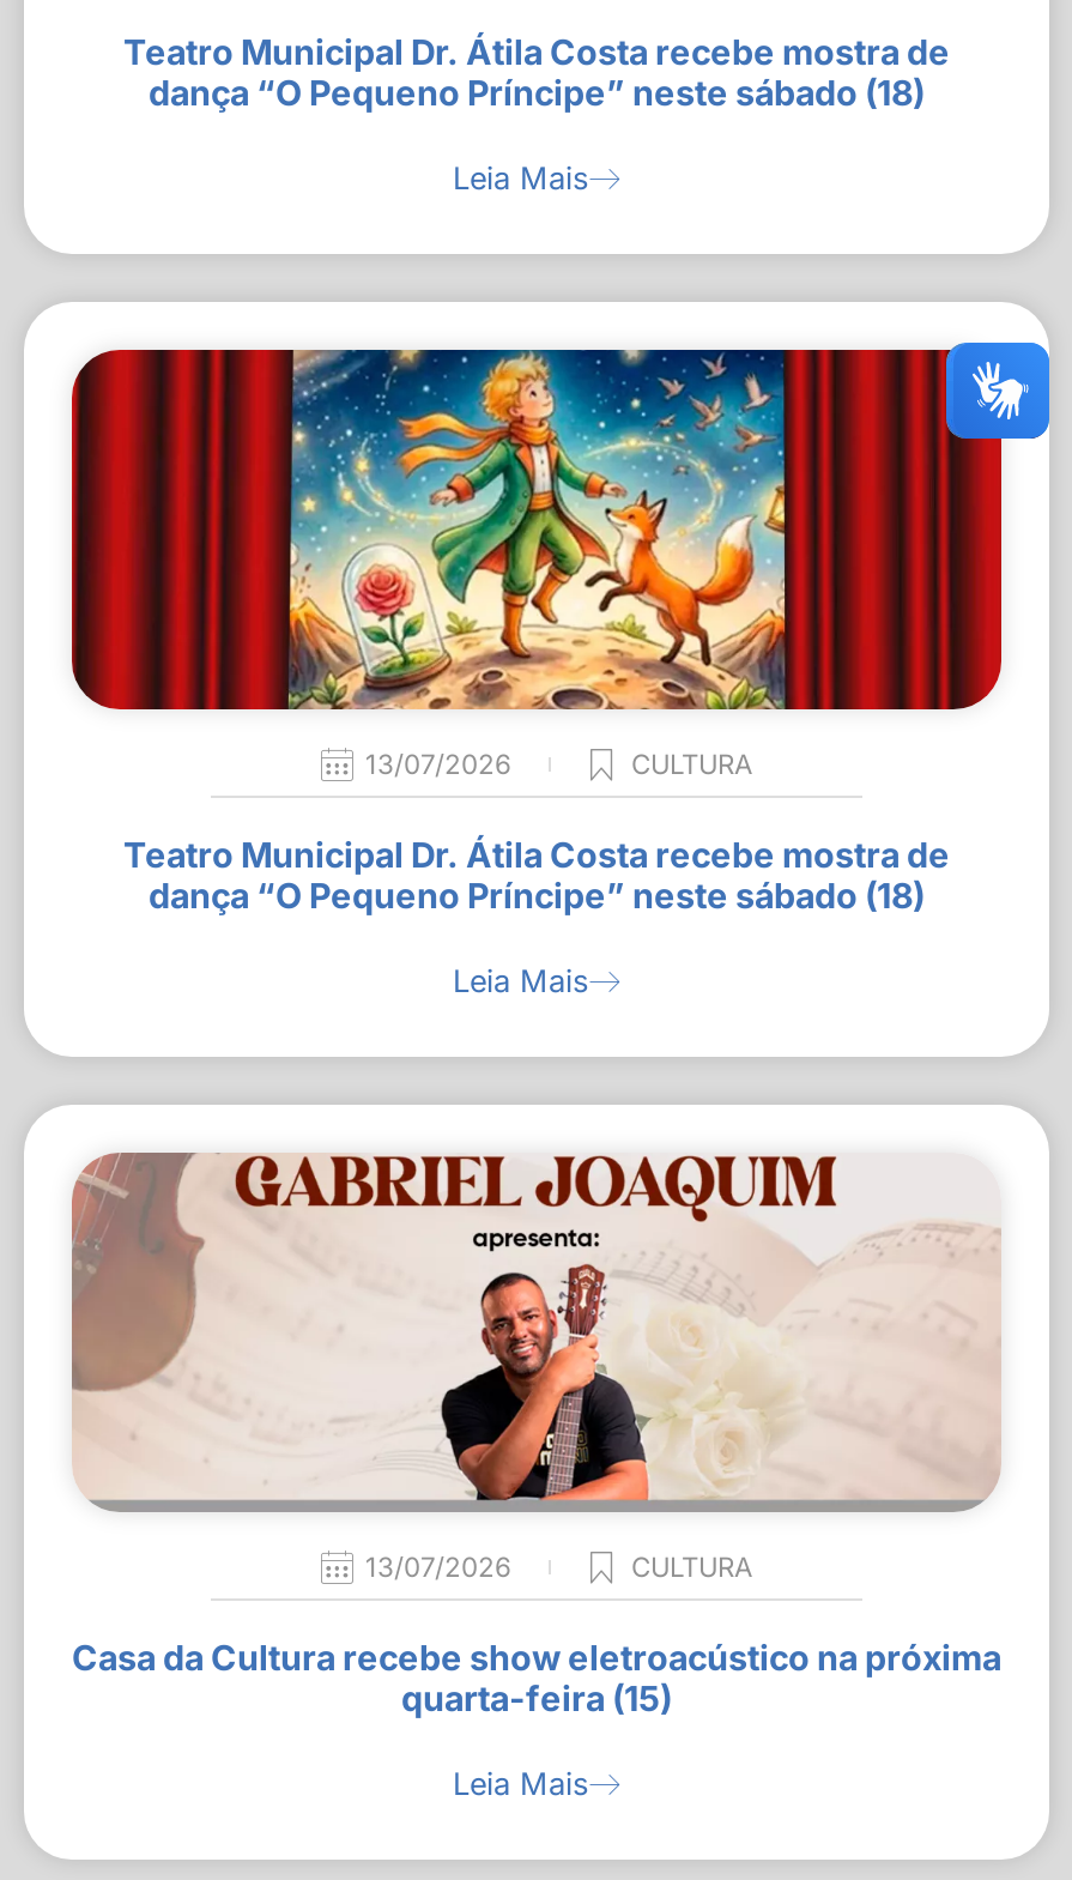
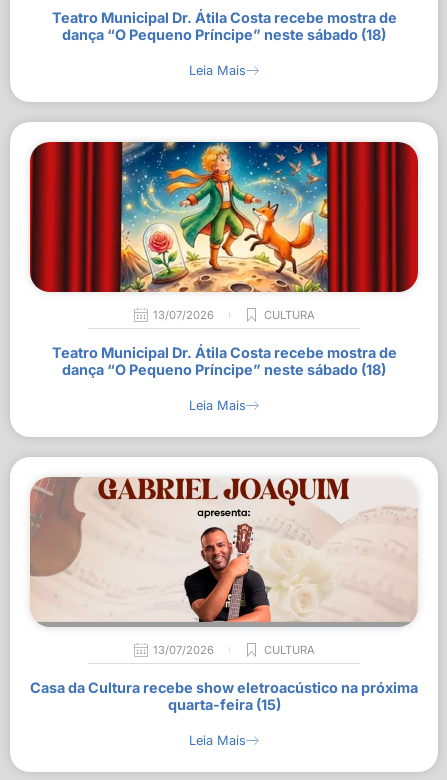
- [image]
+ [image]
